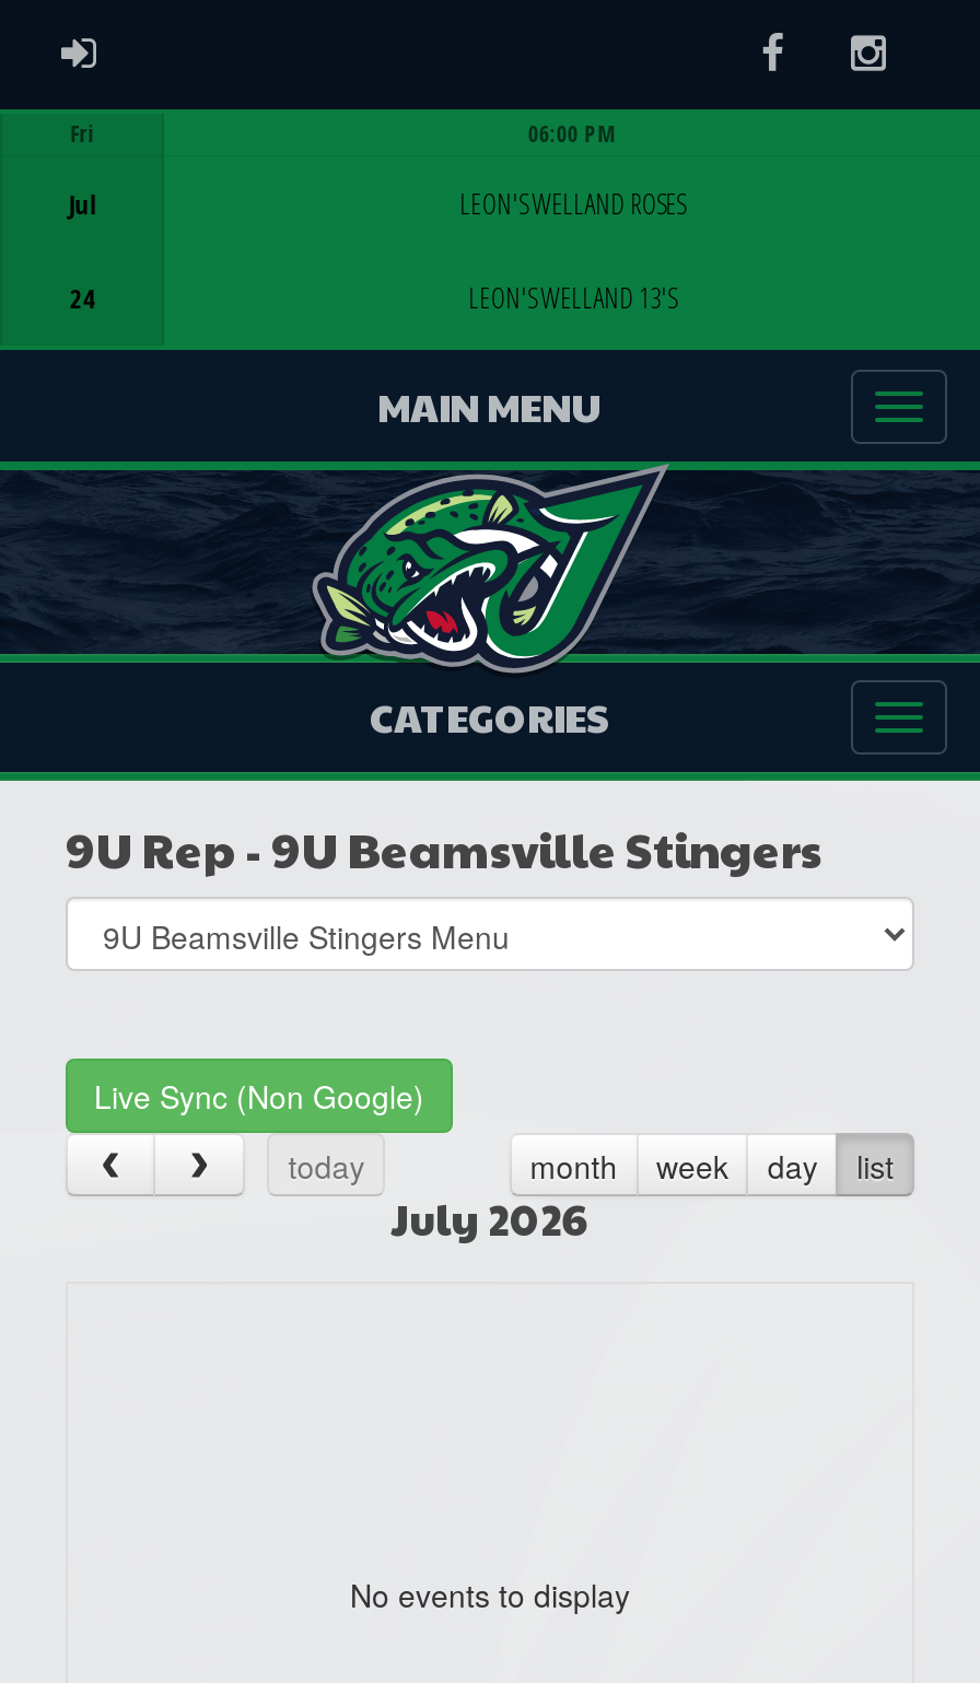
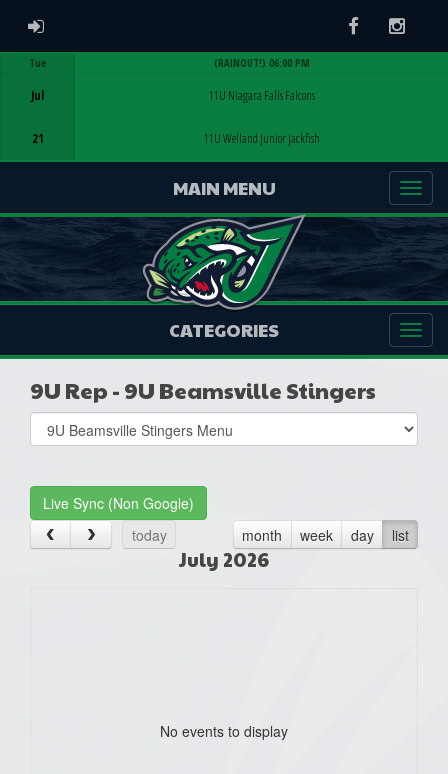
- Fri
+ Tue

- 06:00 PM
+ (RAINOUT!) 06:00 PM

- LEON'S WELLAND ROSES
+ 11U Niagara Falls Falcons

- 24
+ 21

- LEON'S WELLAND 13'S
+ 11U Welland Junior Jackfish
